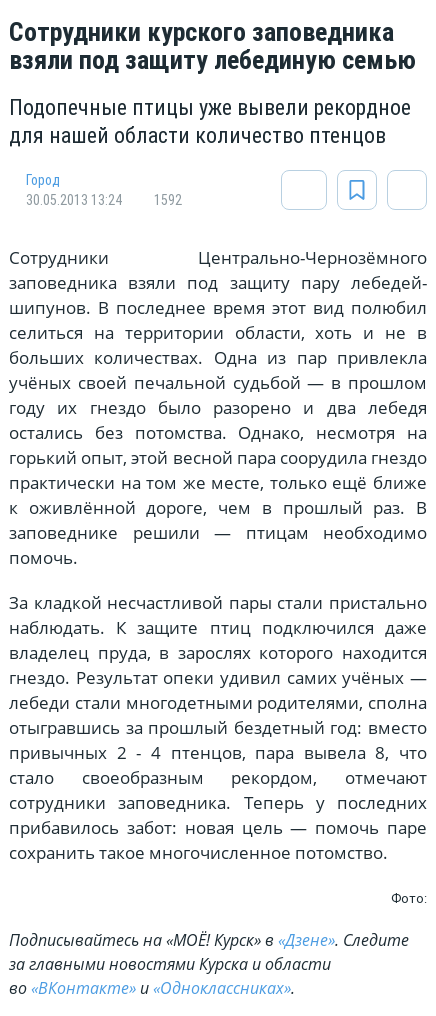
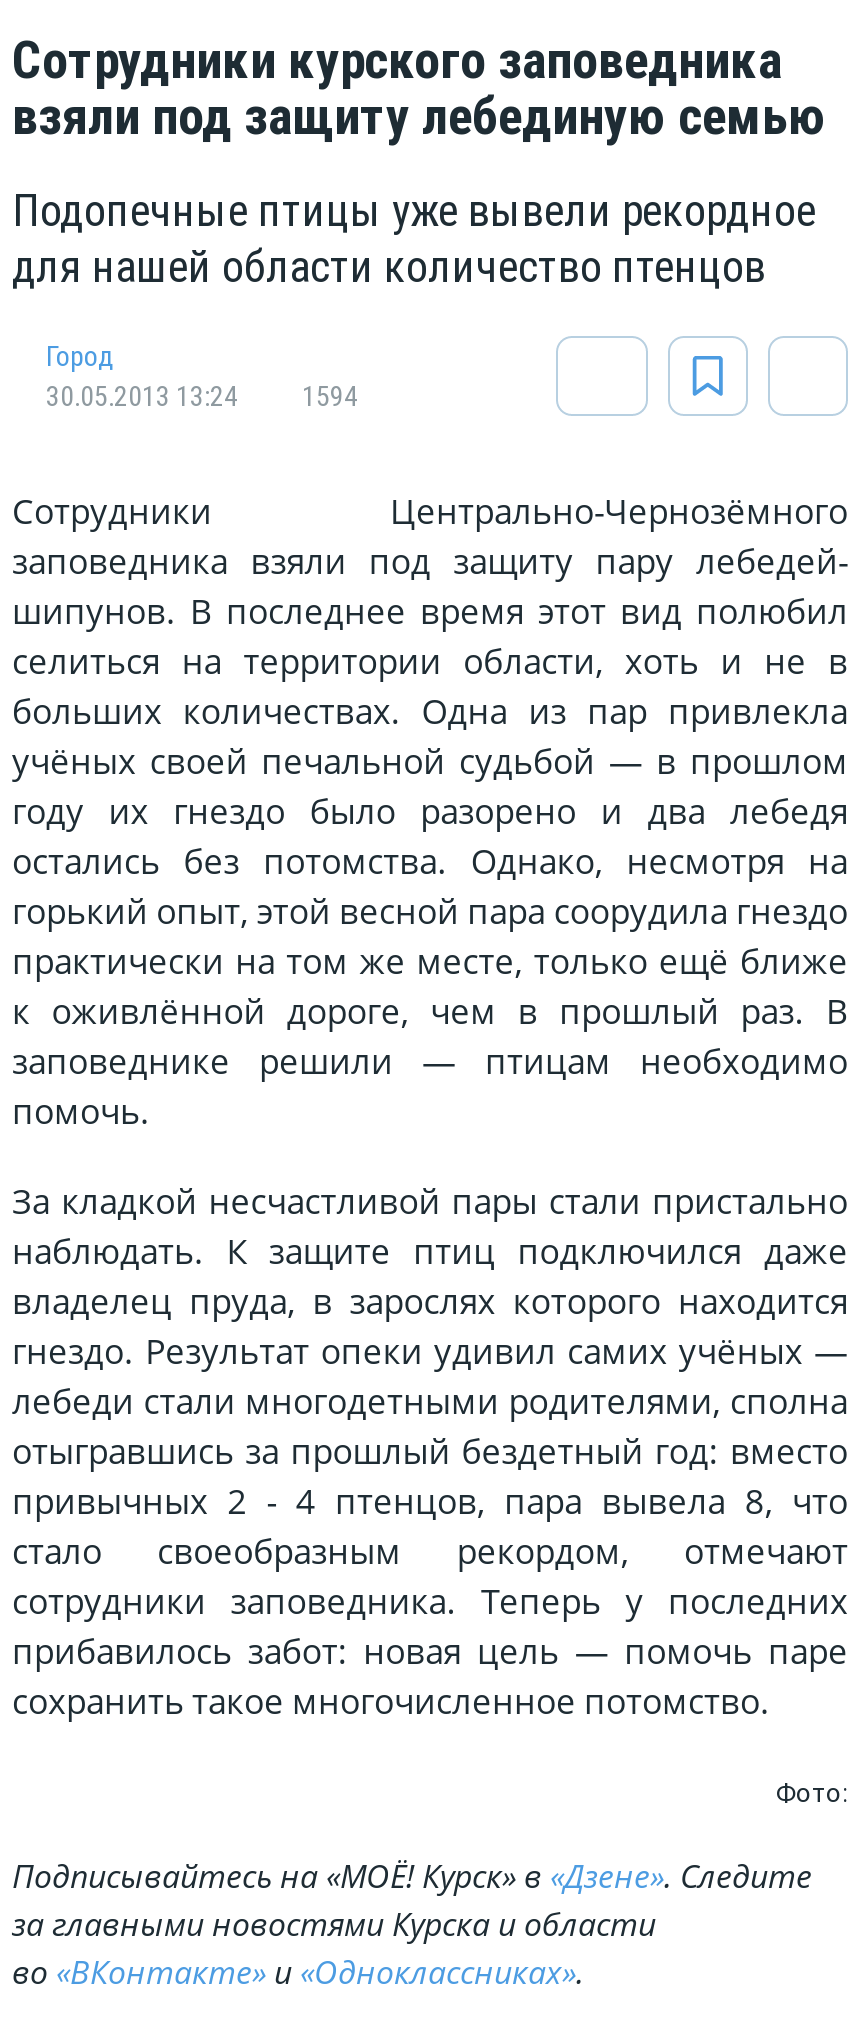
- 30.05.2013 13:24 1592
+ 30.05.2013 13:24 1594
